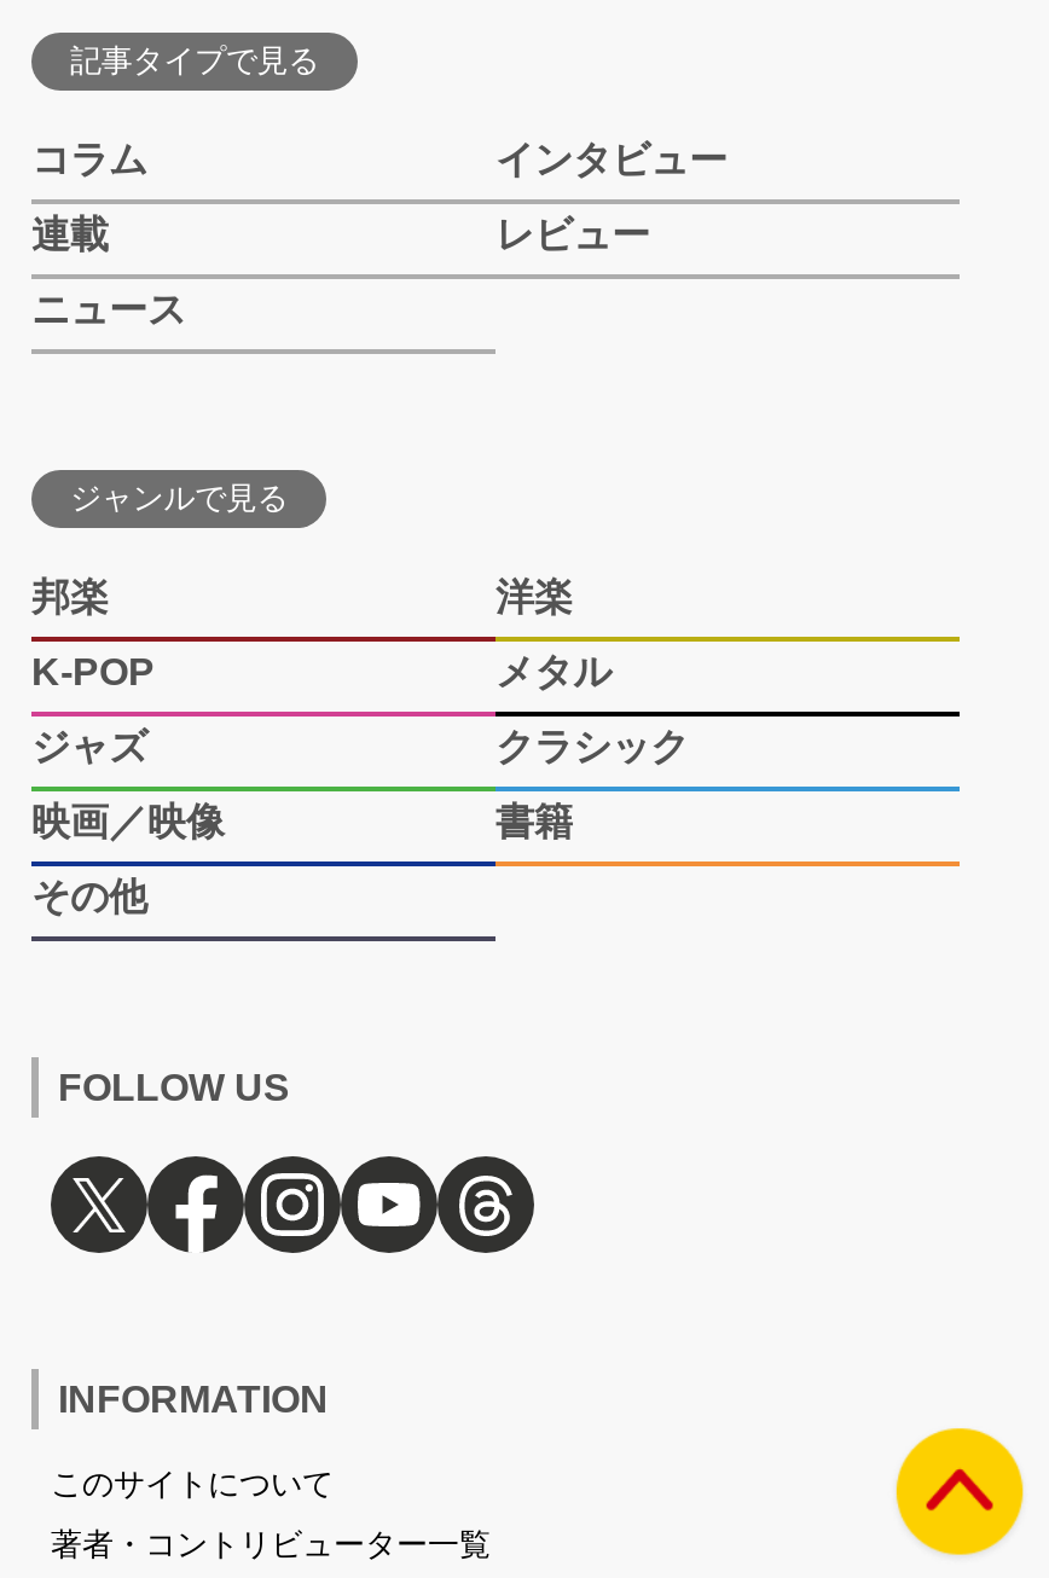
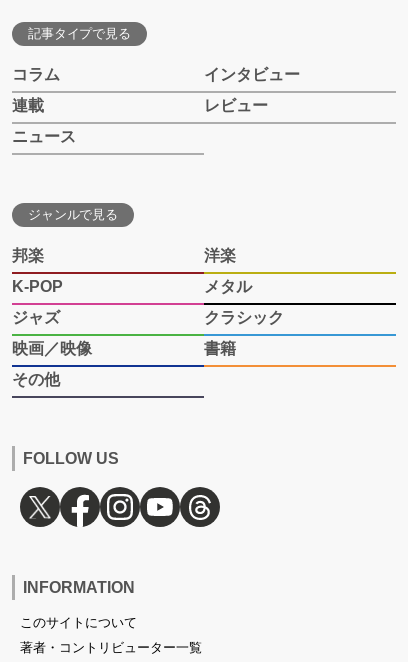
- [image]
